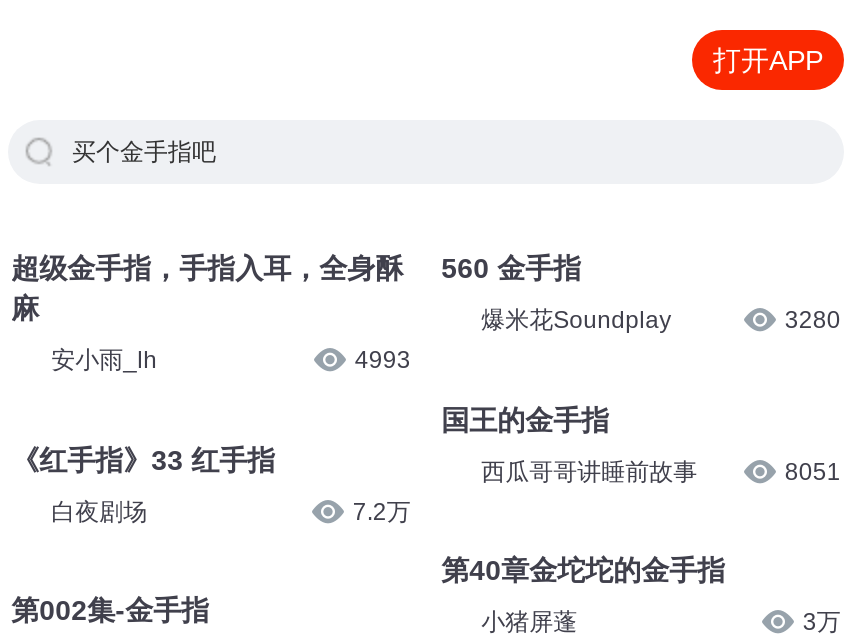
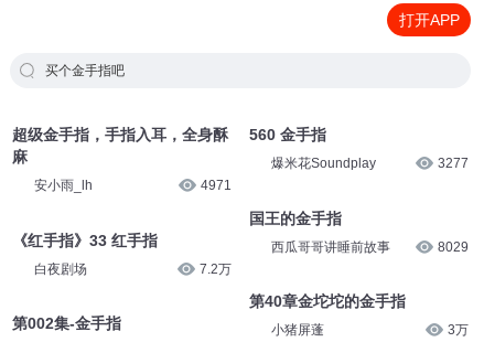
- 3280
+ 3277

- 4993
+ 4971

- 8051
+ 8029
